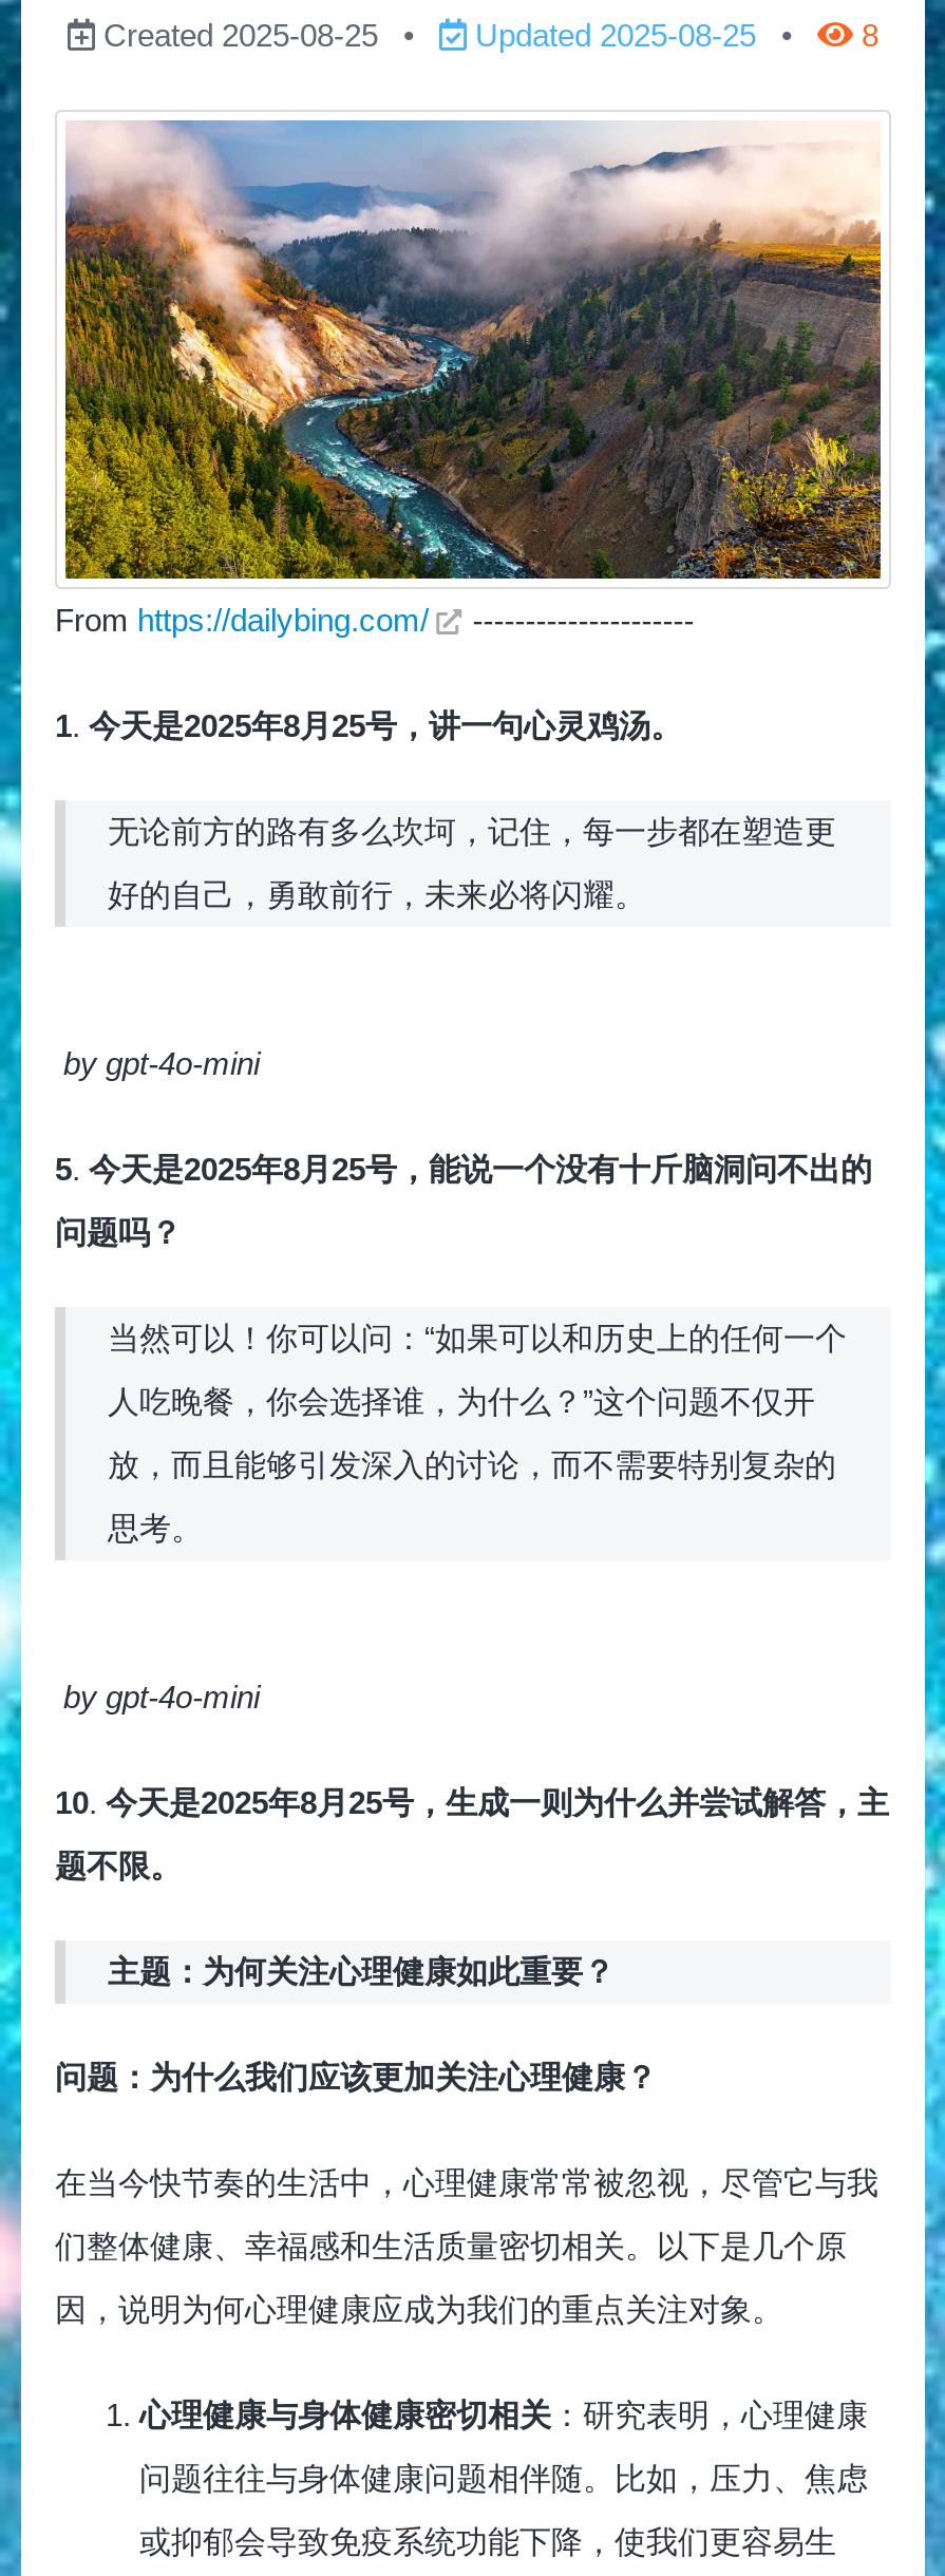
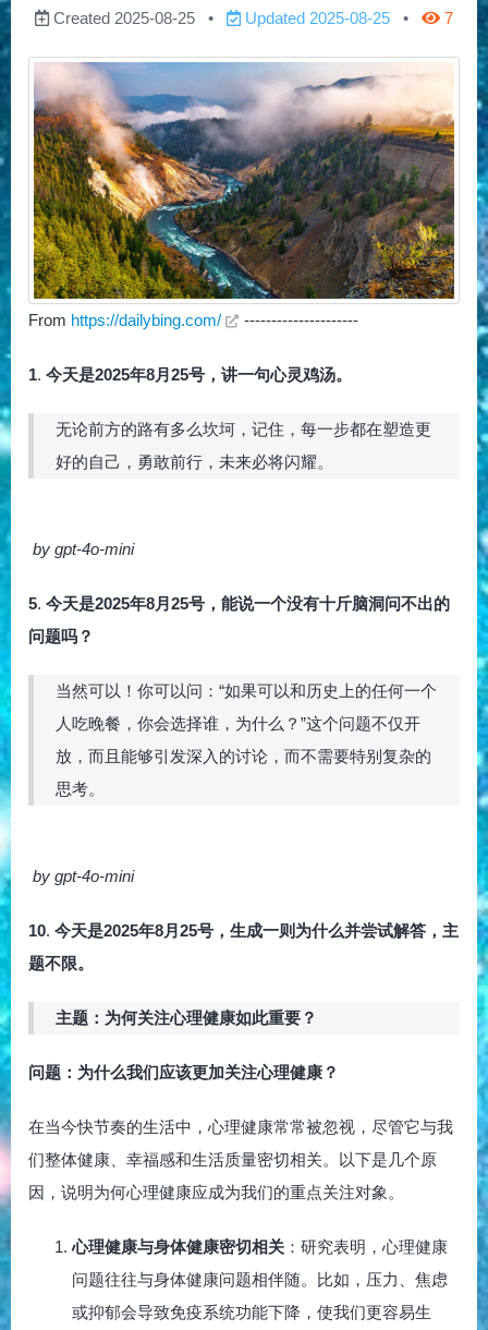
- 8
+ 7
